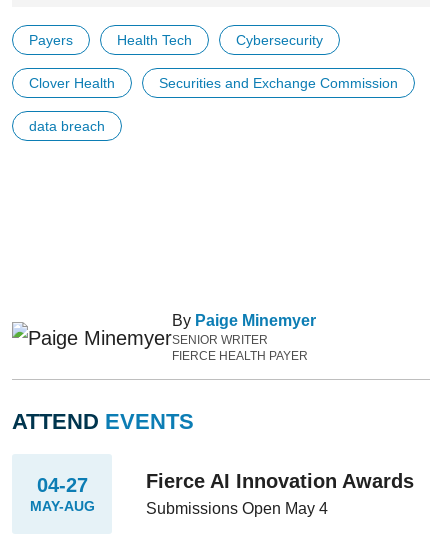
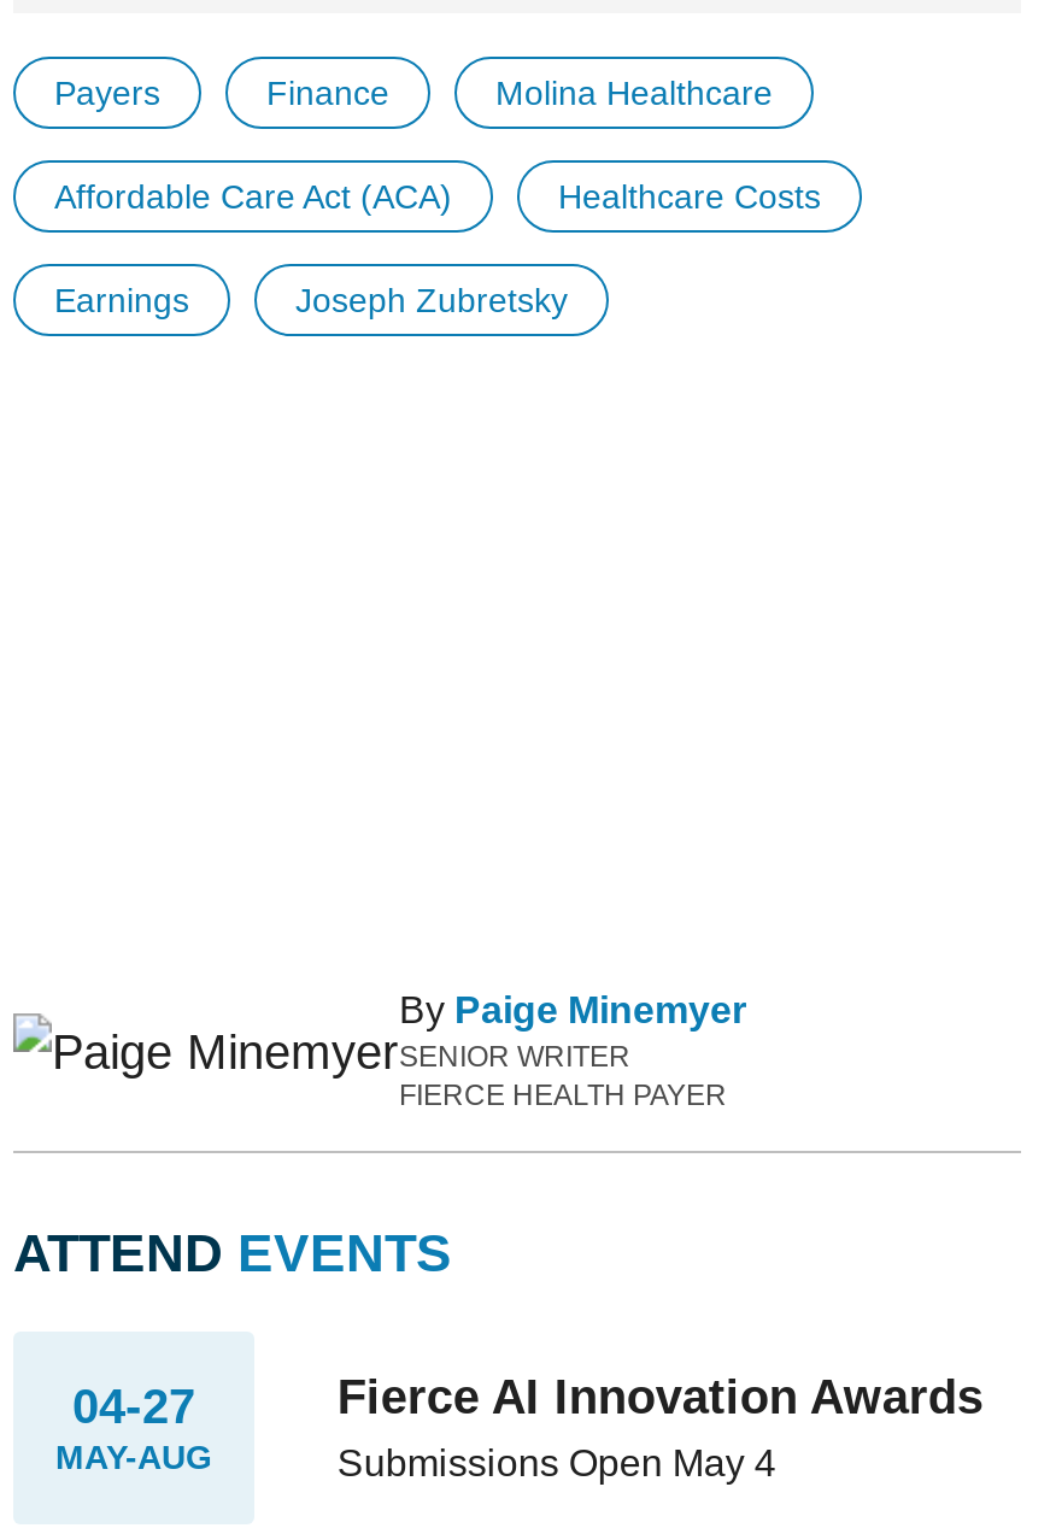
- Health Tech
- Cybersecurity
+ Finance
+ Molina Healthcare

- Clover Health
- Securities and Exchange Commission
+ Affordable Care Act (ACA)
+ Healthcare Costs

- data breach
+ Earnings
+ Joseph Zubretsky
